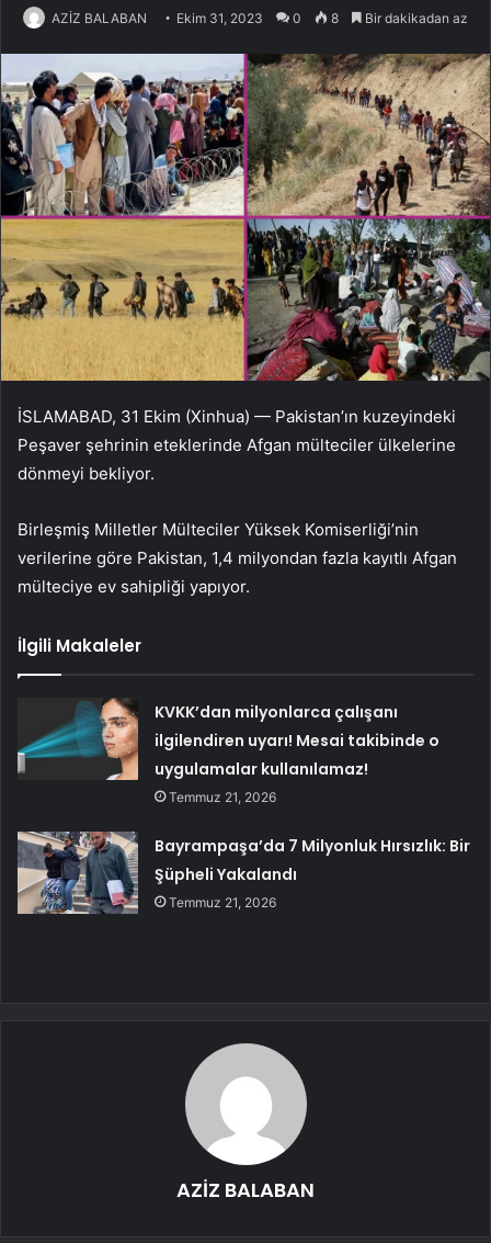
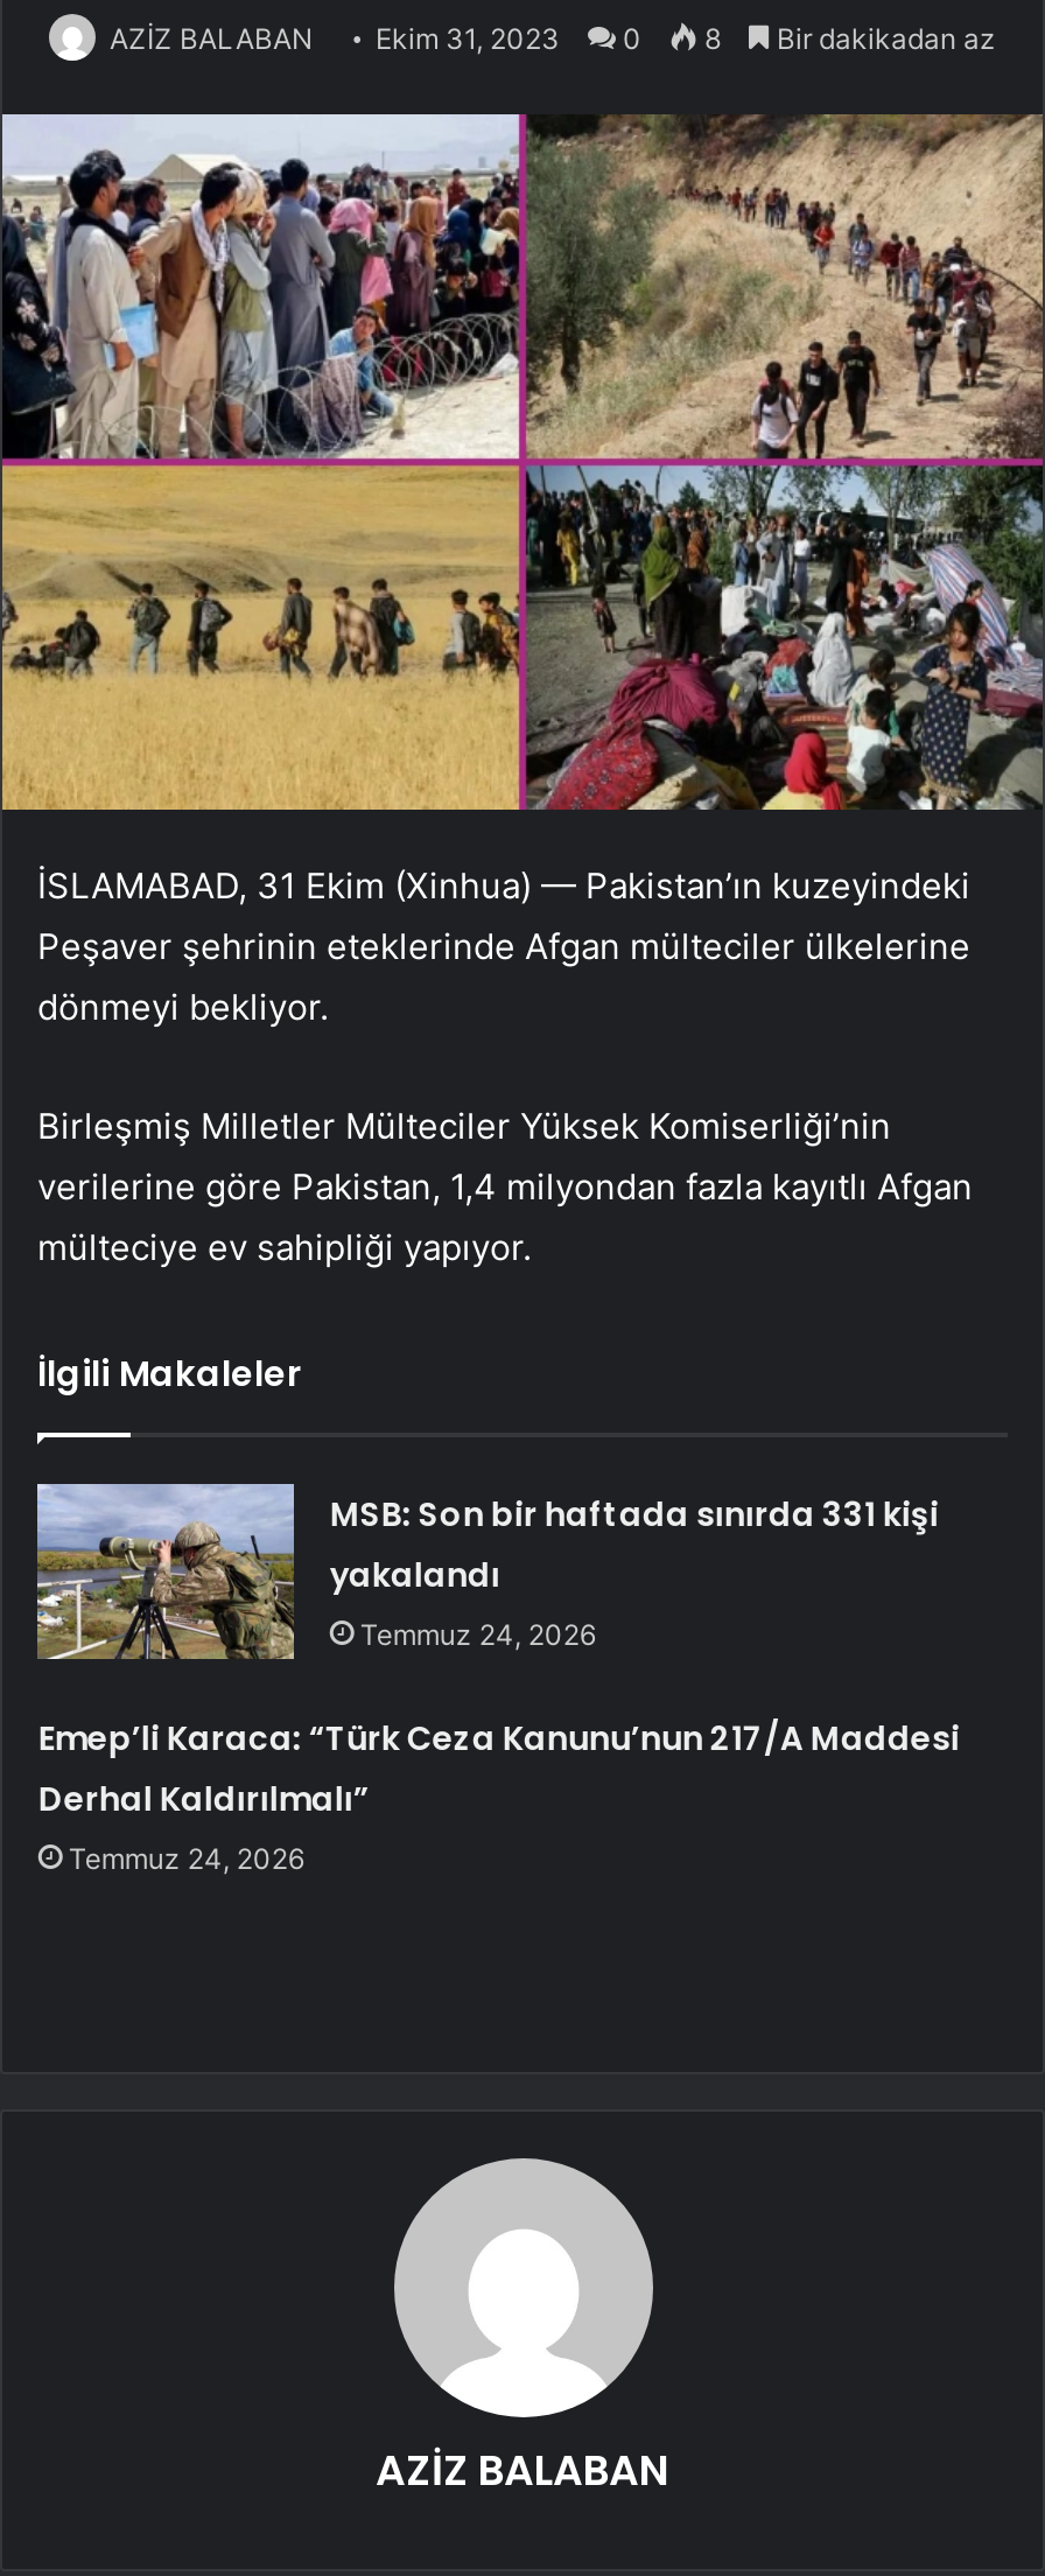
- [image]
- KVKK’dan milyonlarca çalışanı
- ilgilendiren uyarı! Mesai takibinde o
- uygulamalar kullanılamaz!
- Temmuz 21, 2026
+ [image]
+ MSB: Son bir haftada sınırda 331 kişi
+ yakalandı
+ Temmuz 24, 2026

- Bayrampaşa’da 7 Milyonluk Hırsızlık: Bir
- Şüpheli Yakalandı
- Temmuz 21, 2026
+ Emep’li Karaca: “Türk Ceza Kanunu’nun 217/A Maddesi
+ Derhal Kaldırılmalı”
+ Temmuz 24, 2026
